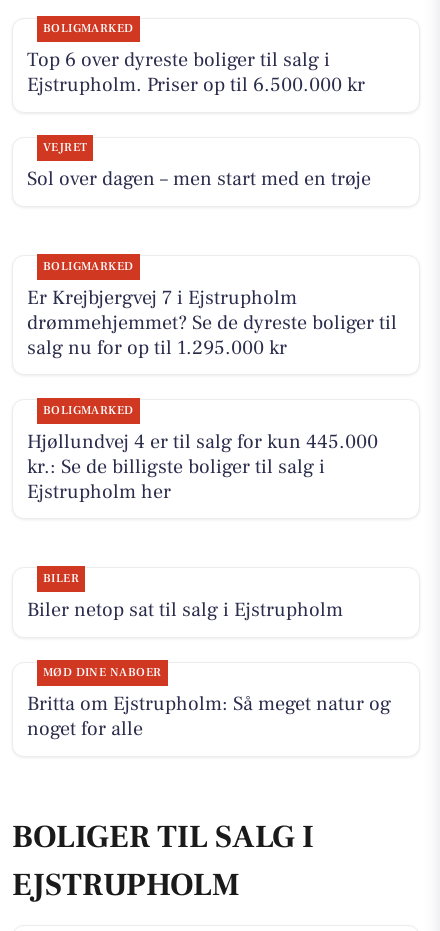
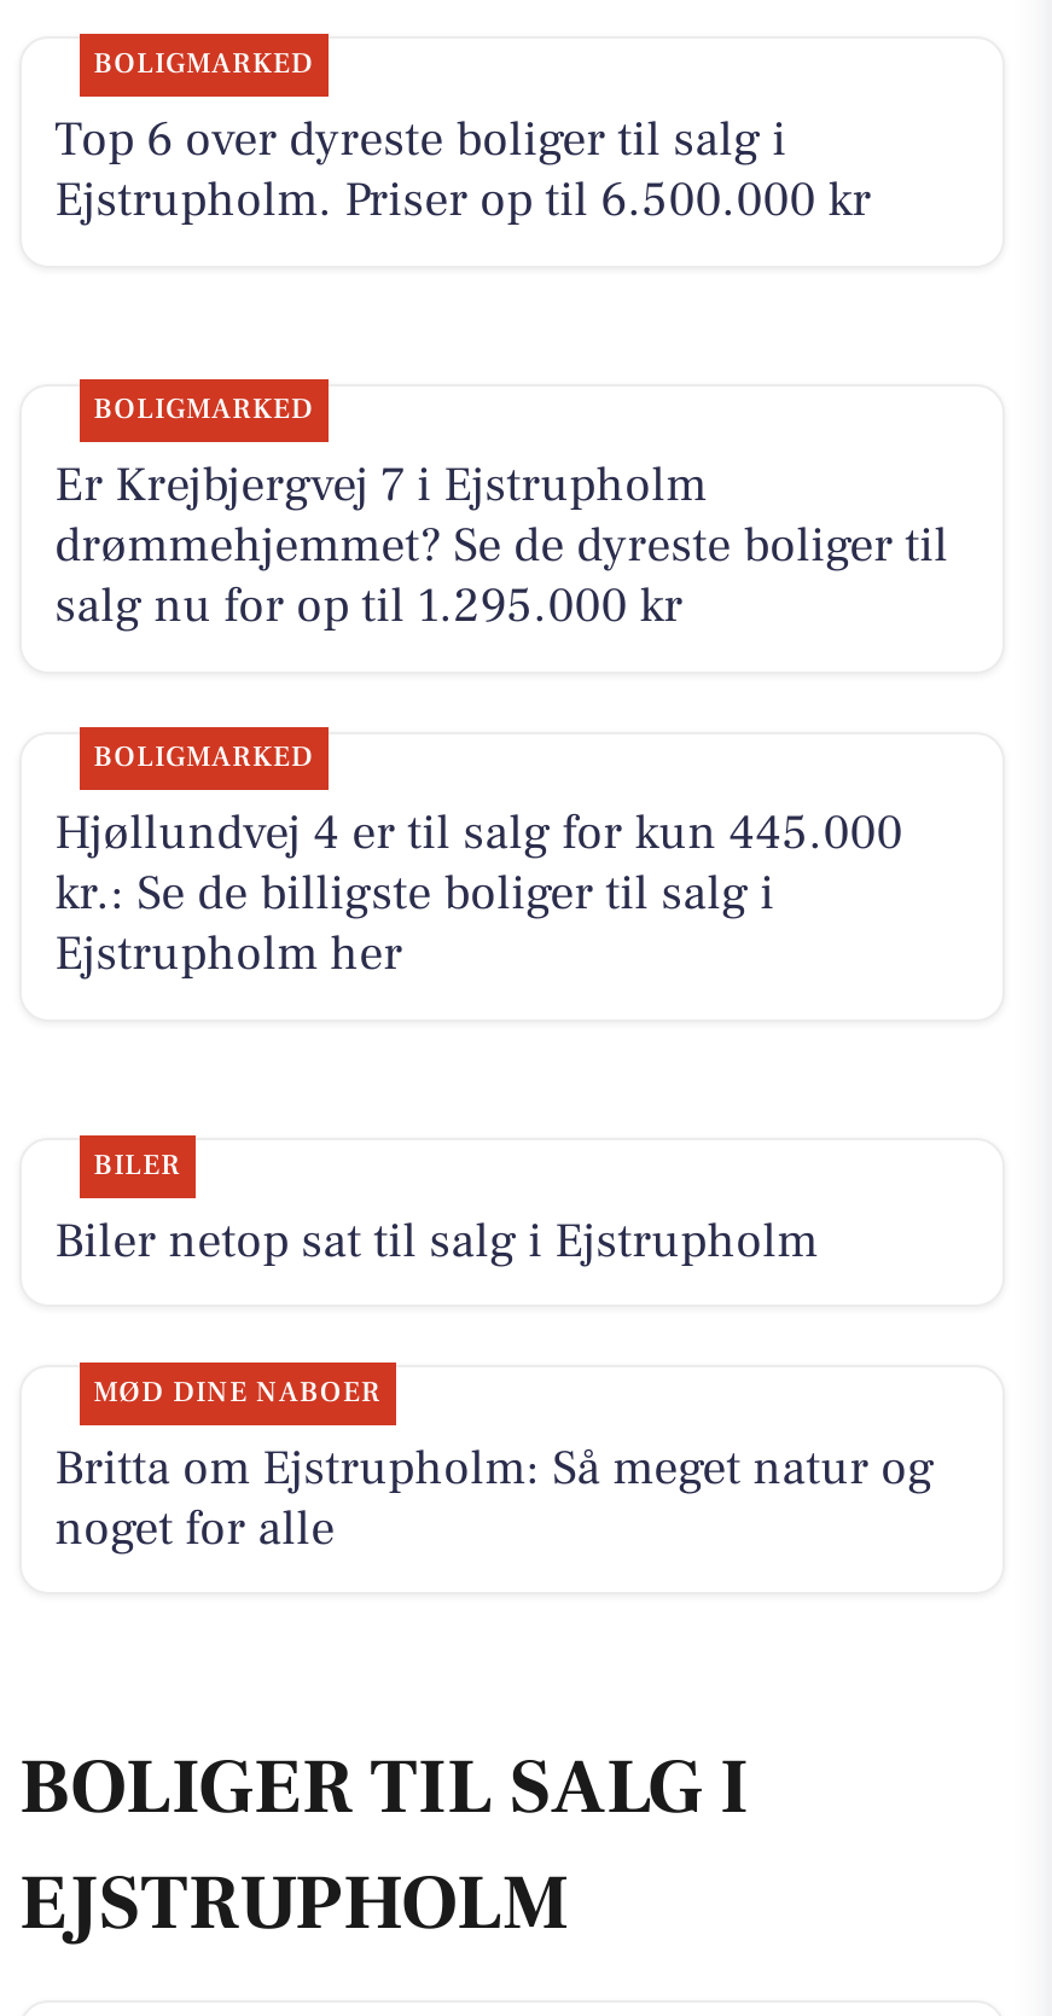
- VEJRET
- Sol over dagen – men start med en trøje
